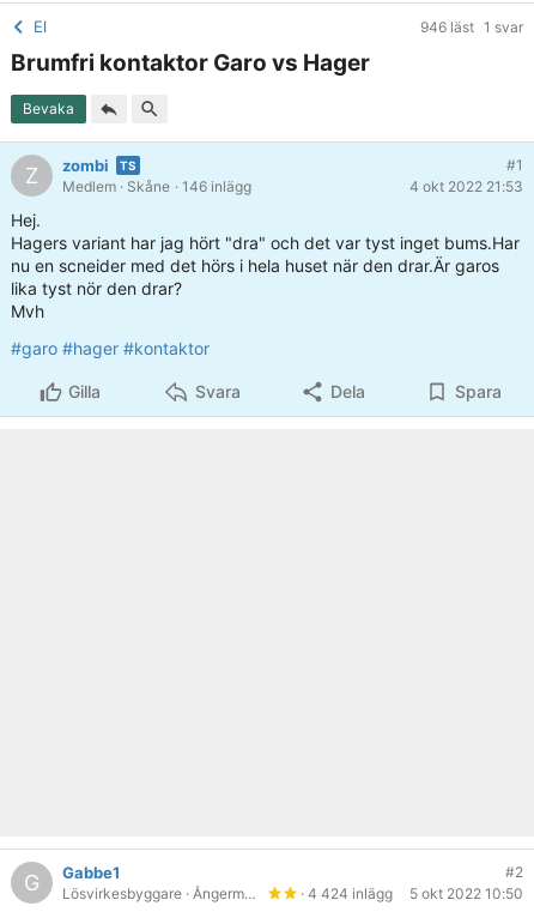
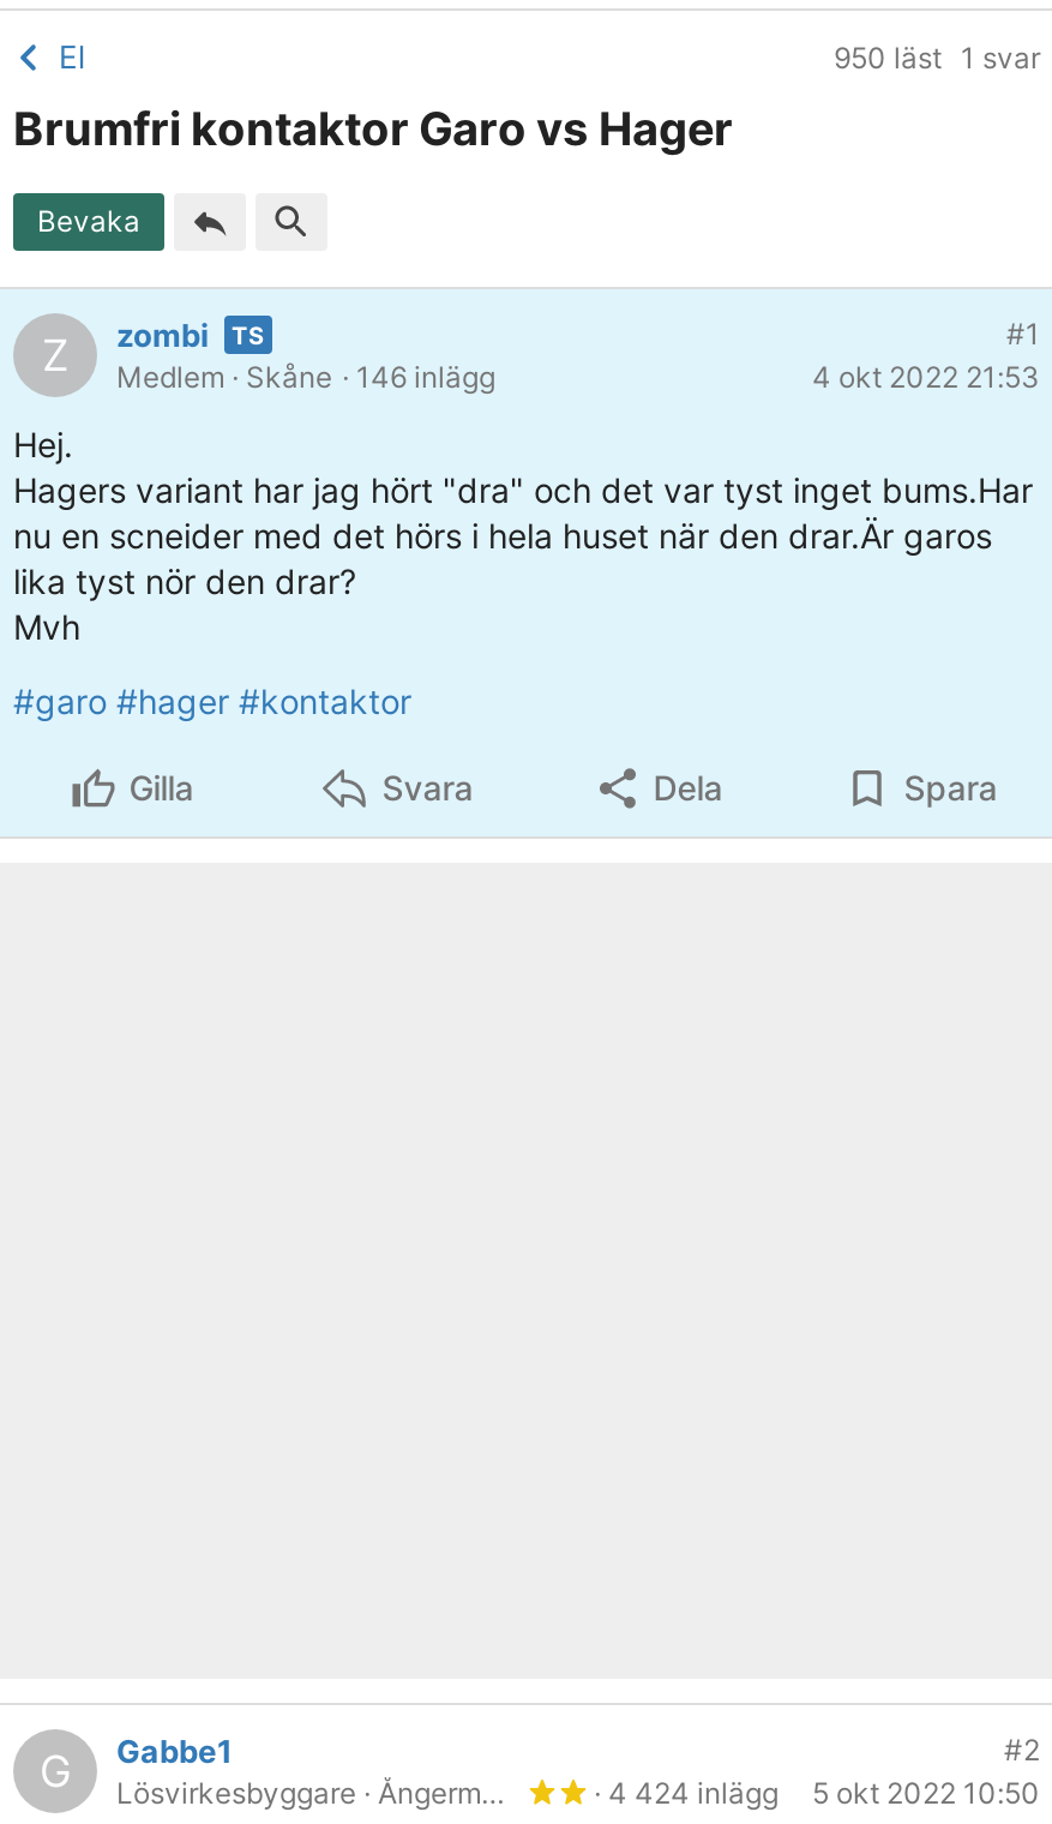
- 946 läst 1 svar
+ 950 läst 1 svar
